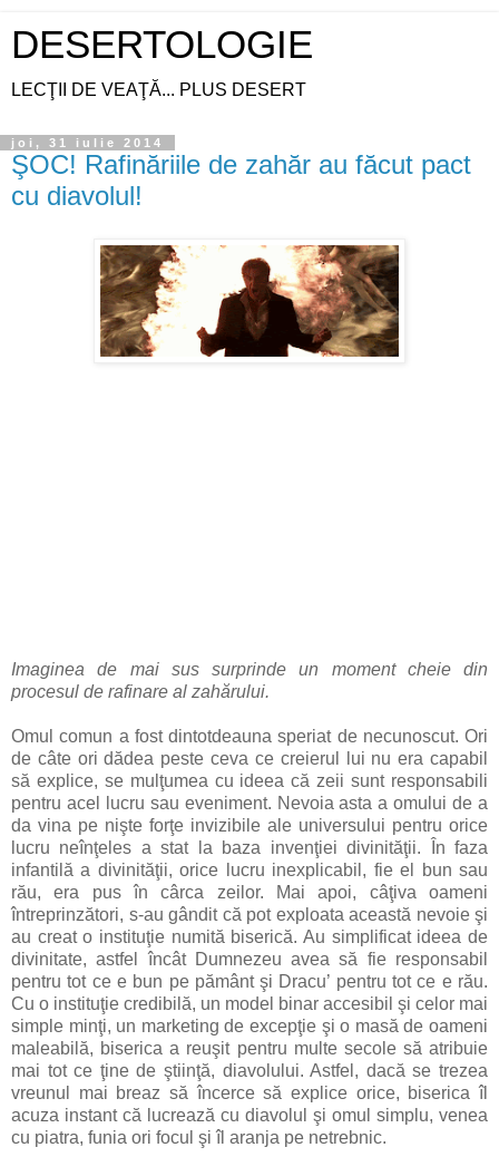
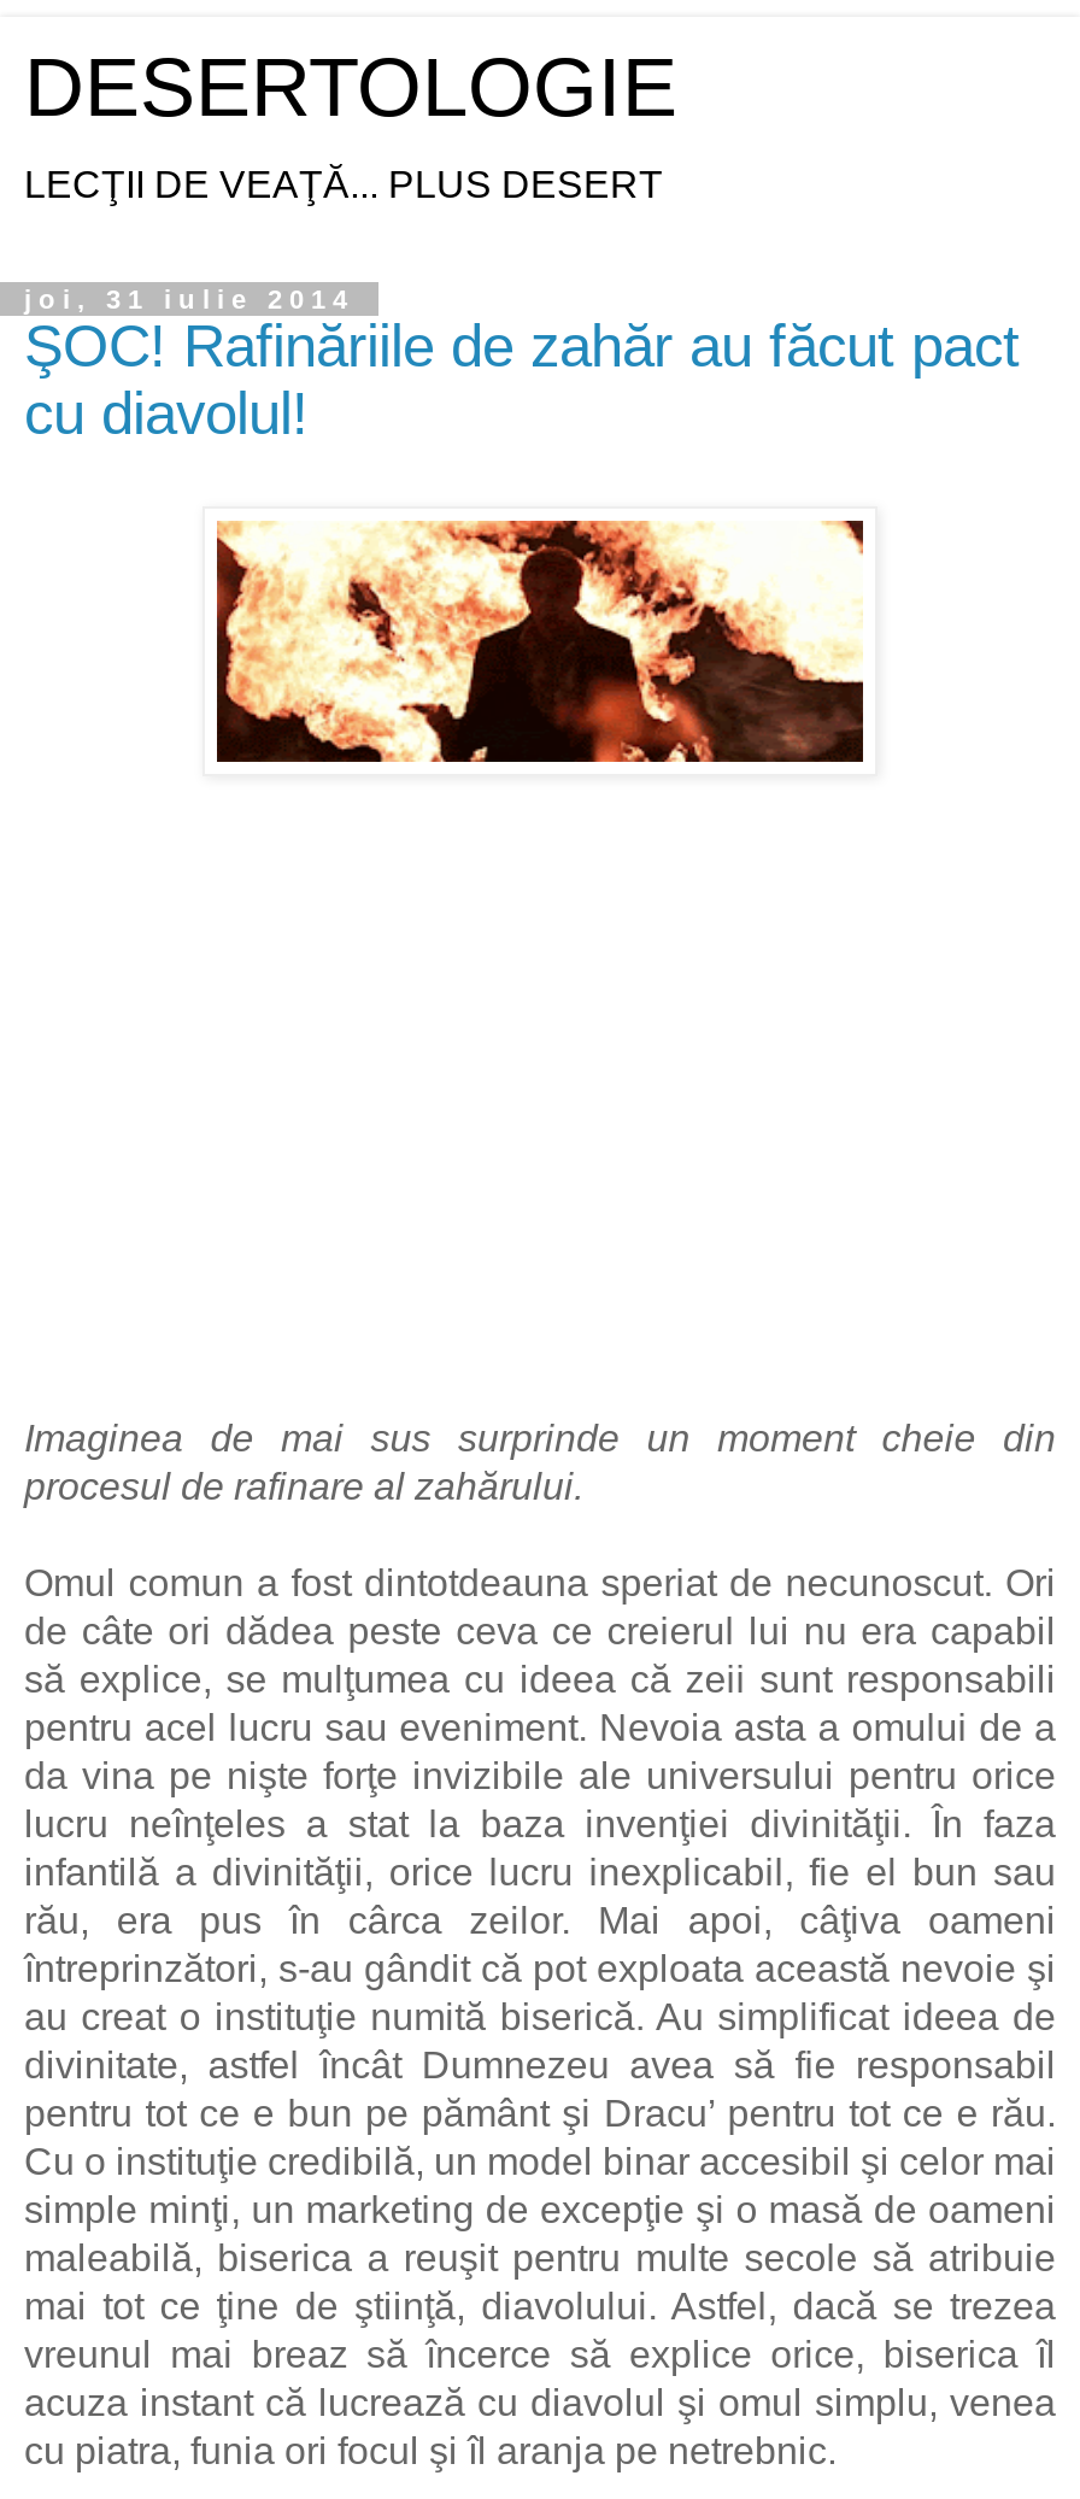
- [image]
+ [image]
